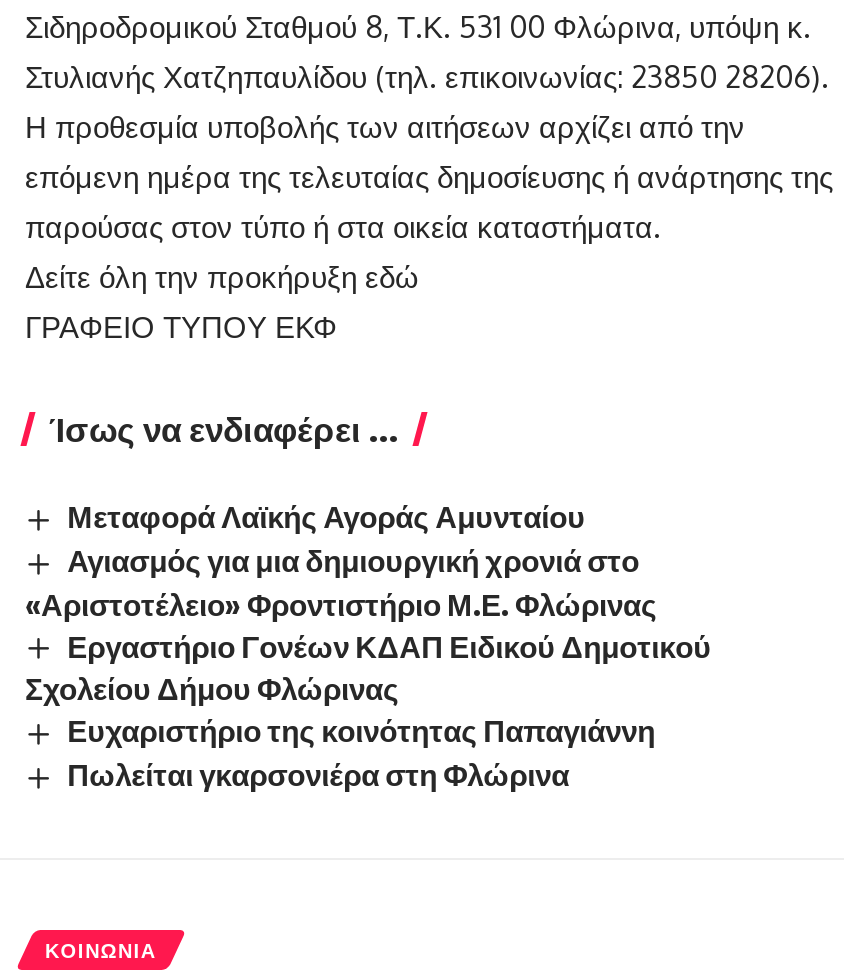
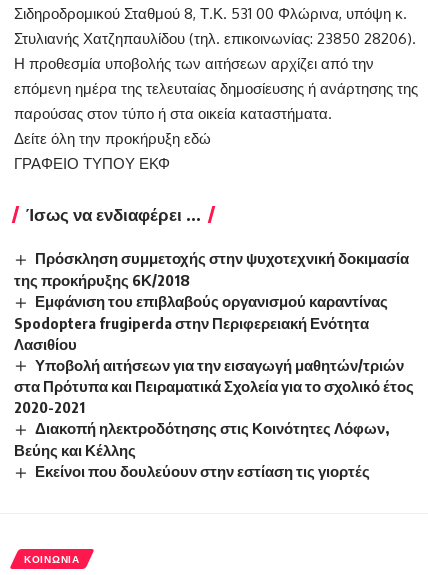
- Μεταφορά Λαϊκής Αγοράς Αμυνταίου
- Αγιασμός για μια δημιουργική χρονιά στο
- «Αριστοτέλειο» Φροντιστήριο Μ.Ε. Φλώρινας
- Εργαστήριο Γονέων ΚΔΑΠ Ειδικού Δημοτικού
- Σχολείου Δήμου Φλώρινας
- Ευχαριστήριο της κοινότητας Παπαγιάννη
- Πωλείται γκαρσονιέρα στη Φλώρινα
+ Πρόσκληση συμμετοχής στην ψυχοτεχνική δοκιμασία
+ της προκήρυξης 6Κ/2018
+ Εμφάνιση του επιβλαβούς οργανισμού καραντίνας
+ Spodoptera frugiperda στην Περιφερειακή Ενότητα
+ Λασιθίου
+ Υποβολή αιτήσεων για την εισαγωγή μαθητών/τριών
+ στα Πρότυπα και Πειραματικά Σχολεία για το σχολικό έτος
+ 2020-2021
+ Διακοπή ηλεκτροδότησης στις Κοινότητες Λόφων,
+ Βεύης και Κέλλης
+ Εκείνοι που δουλεύουν στην εστίαση τις γιορτές
